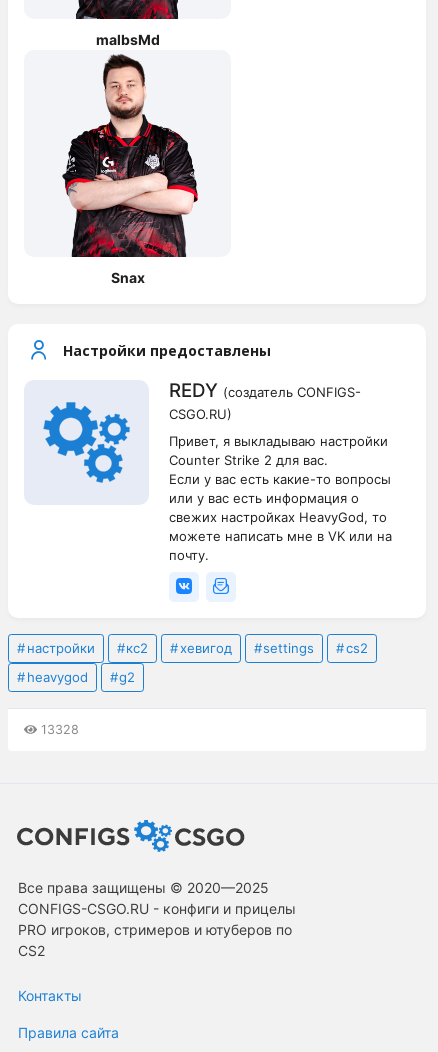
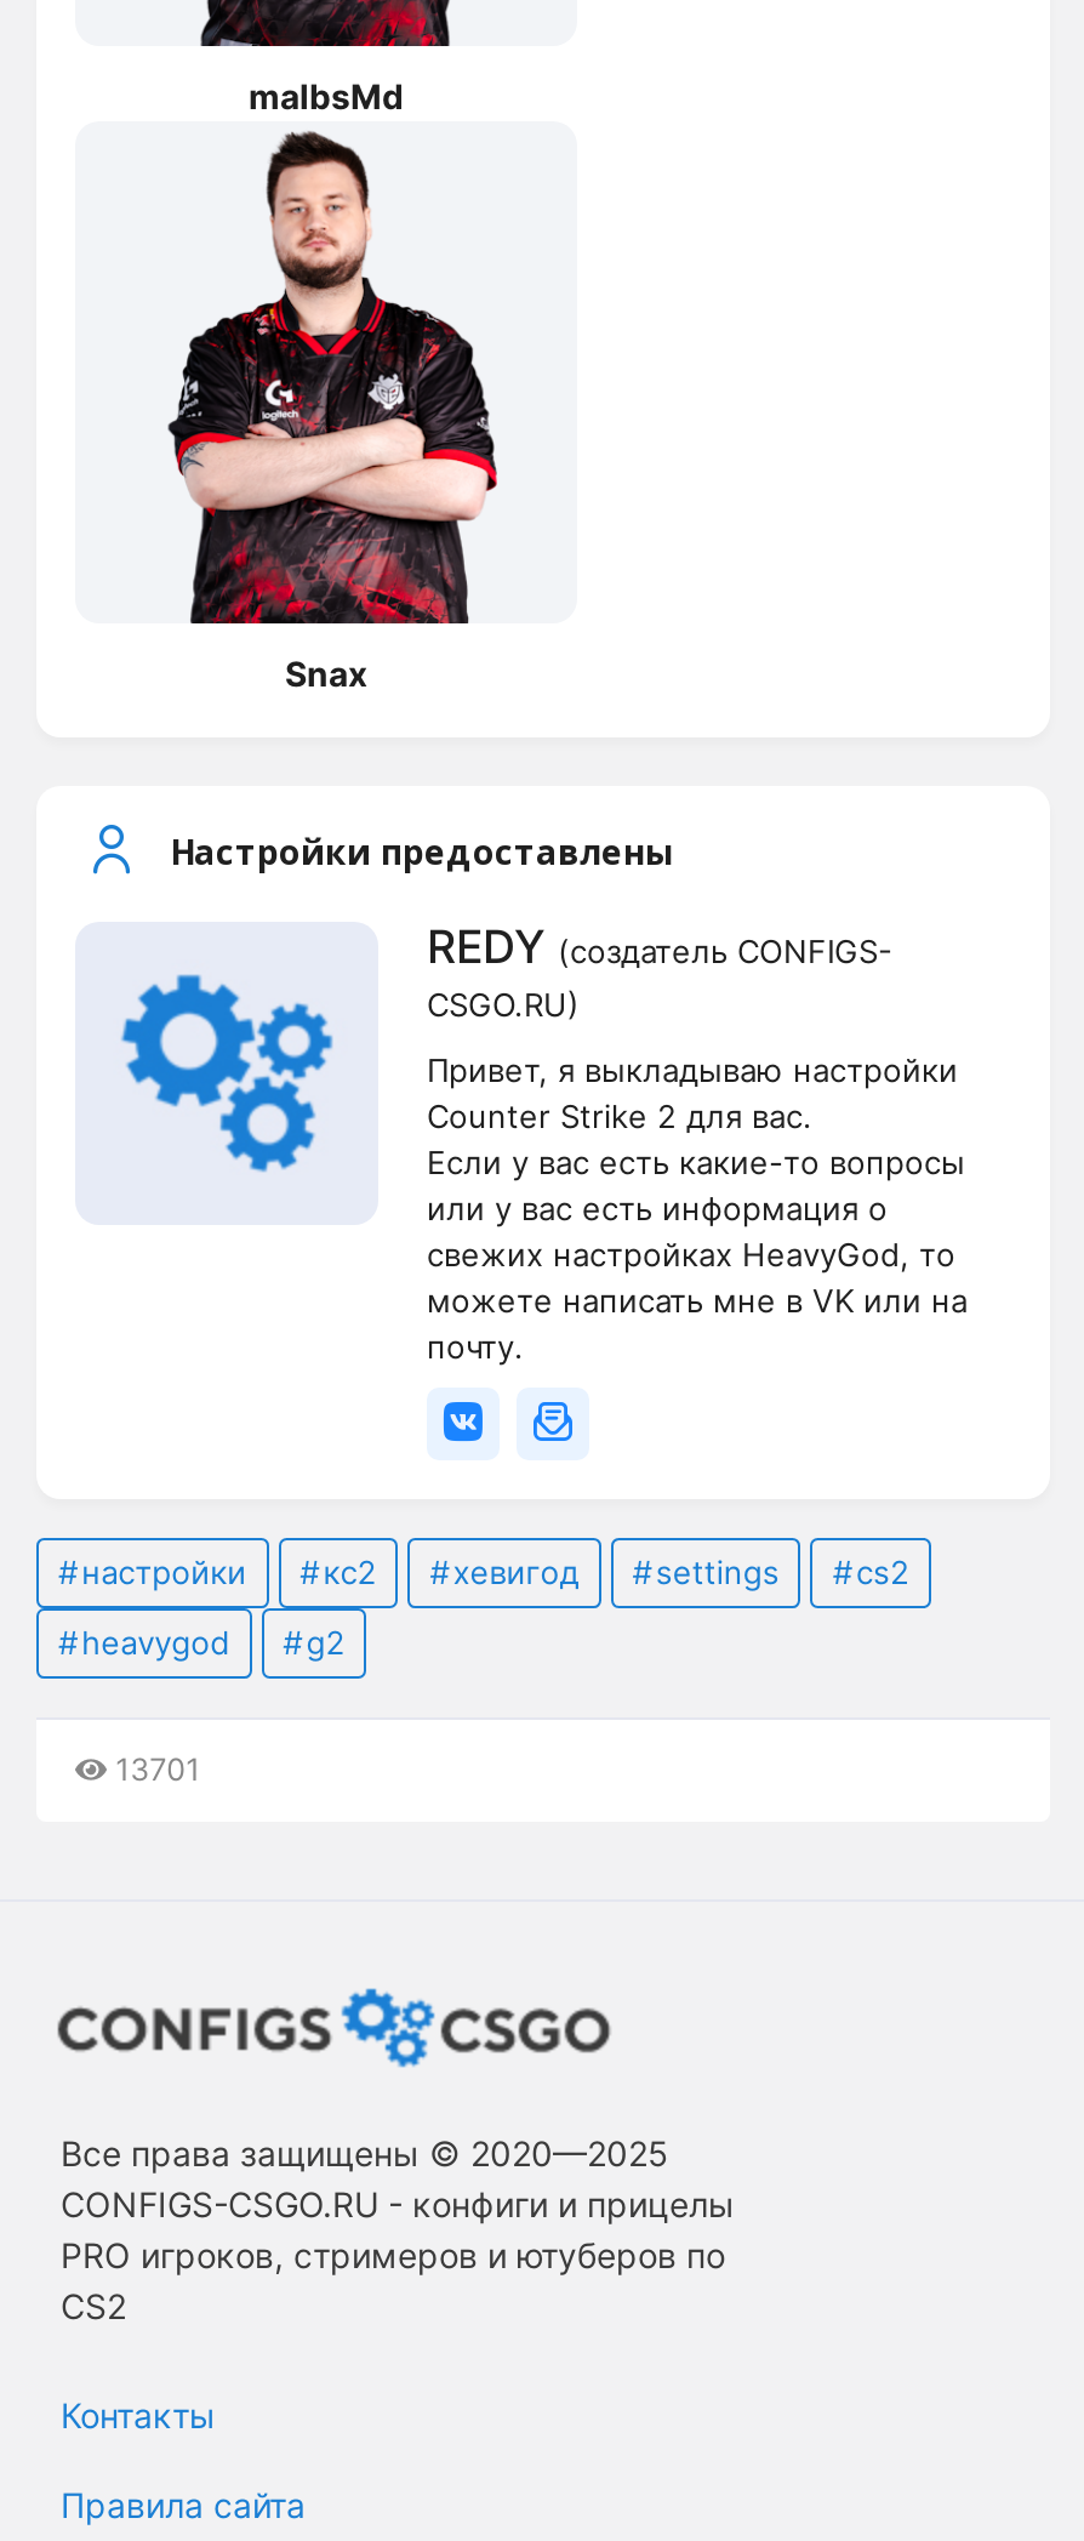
- 13328
+ 13701
